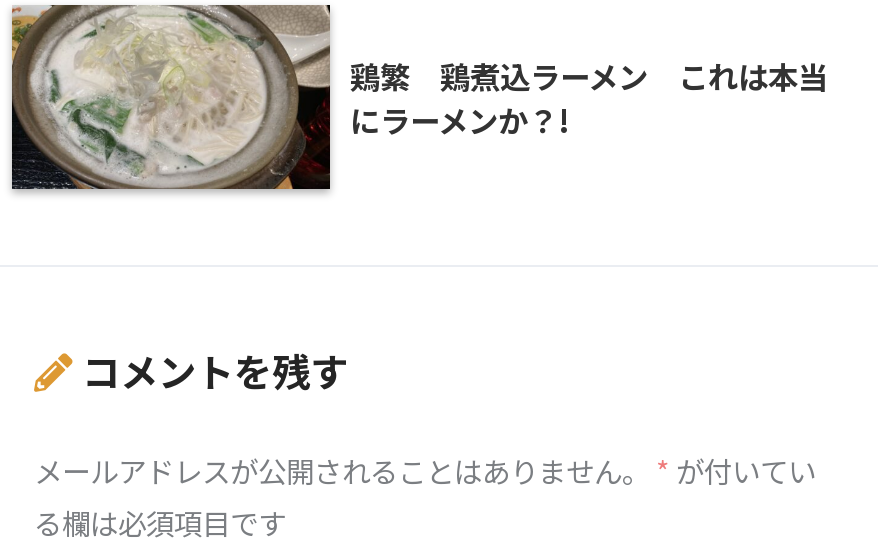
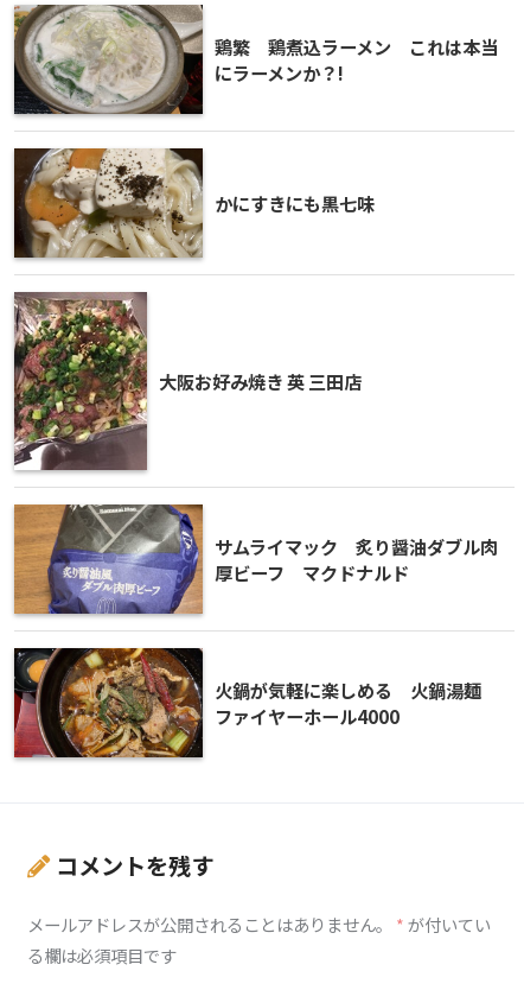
+ [image]
+ かにすきにも黒七味

+ [image]
+ 大阪お好み焼き 英 三田店

+ [image]
+ サムライマック 炙り醤油ダブル肉
+ 厚ビーフ マクドナルド

+ [image]
+ 火鍋が気軽に楽しめる 火鍋湯麺
+ ファイヤーホール4000
